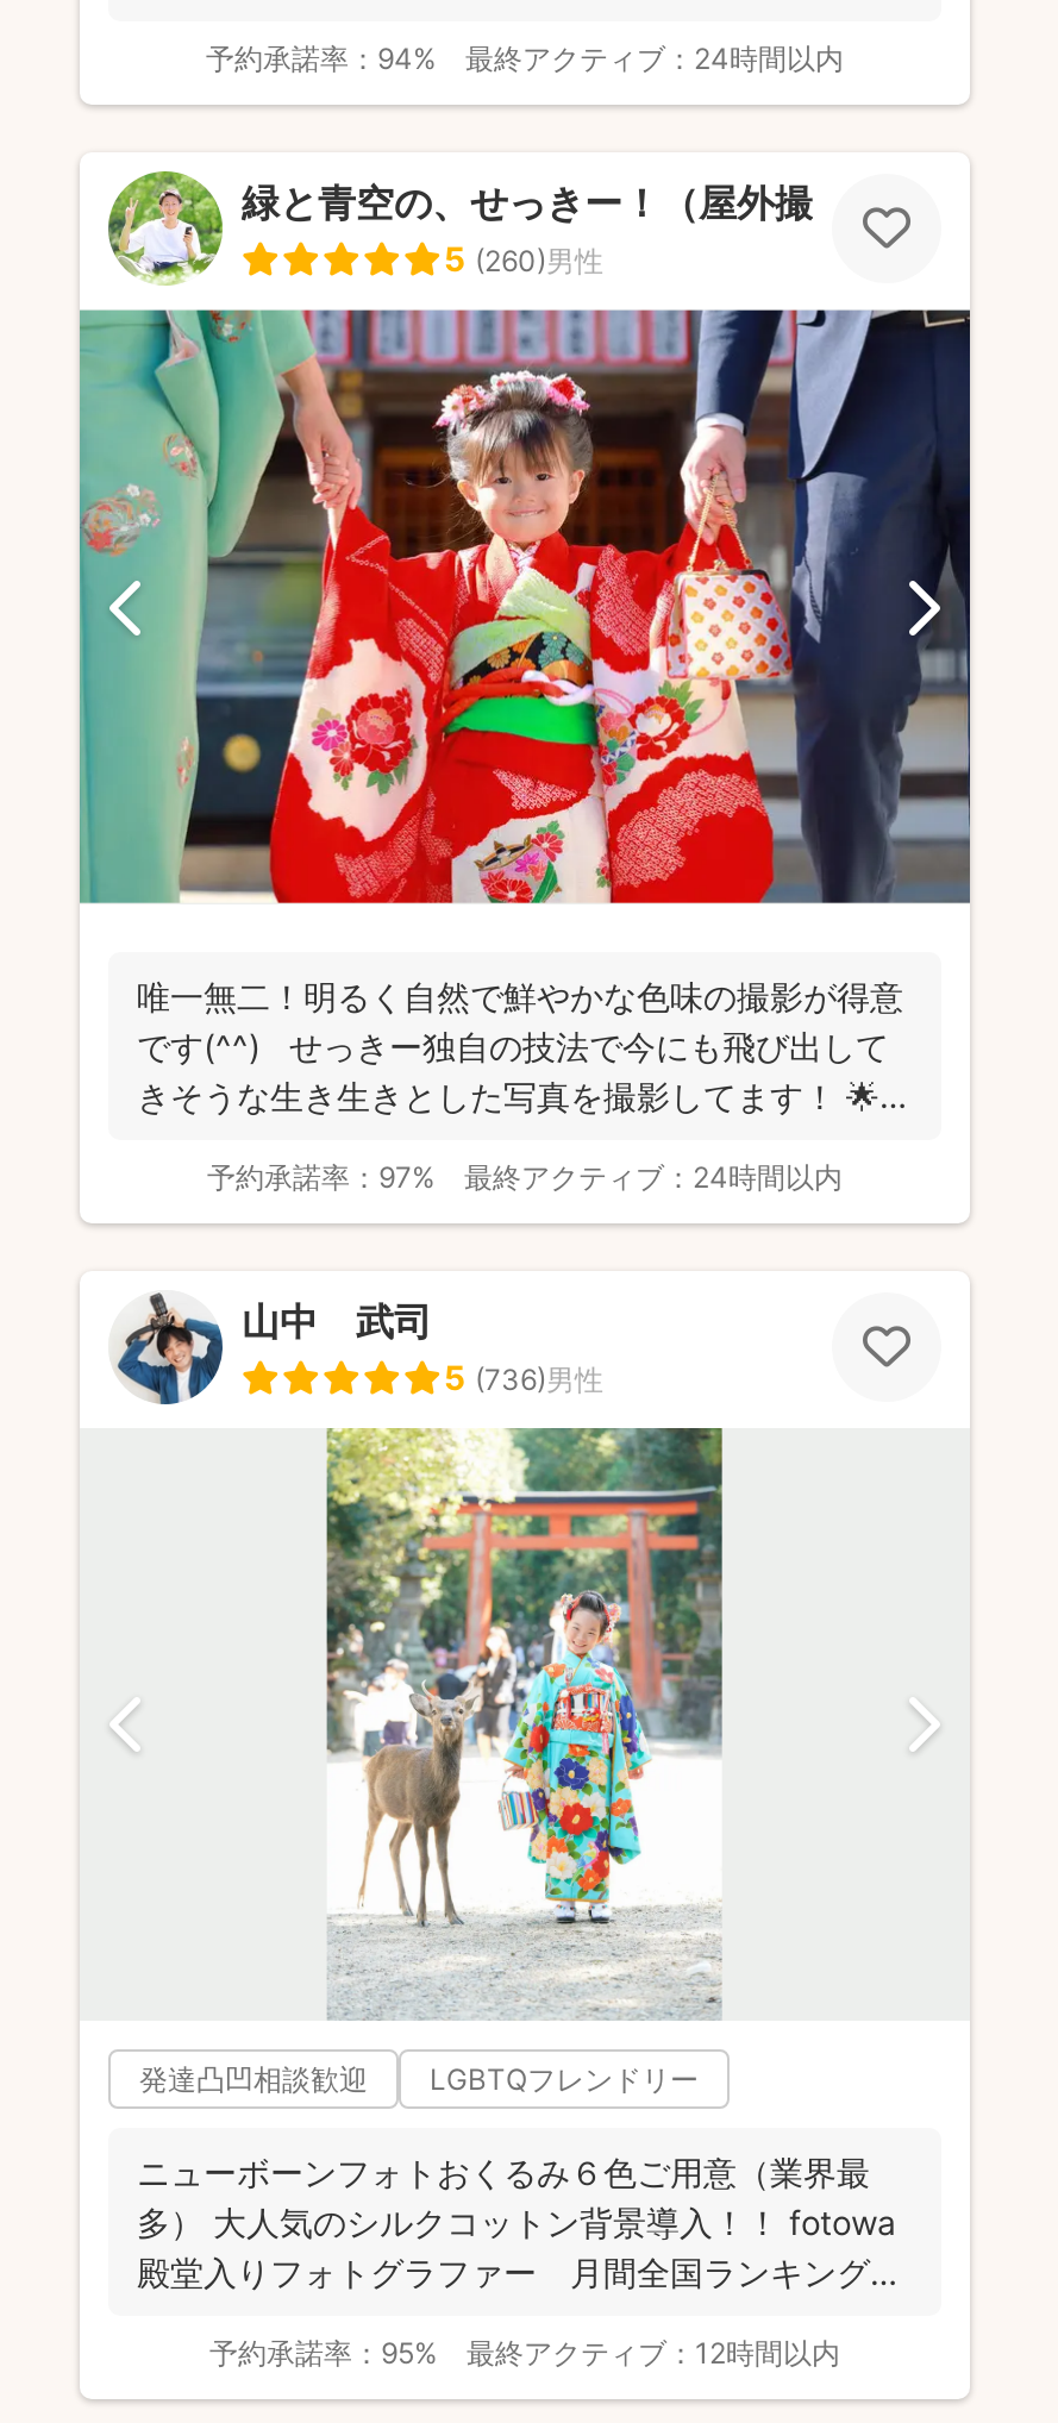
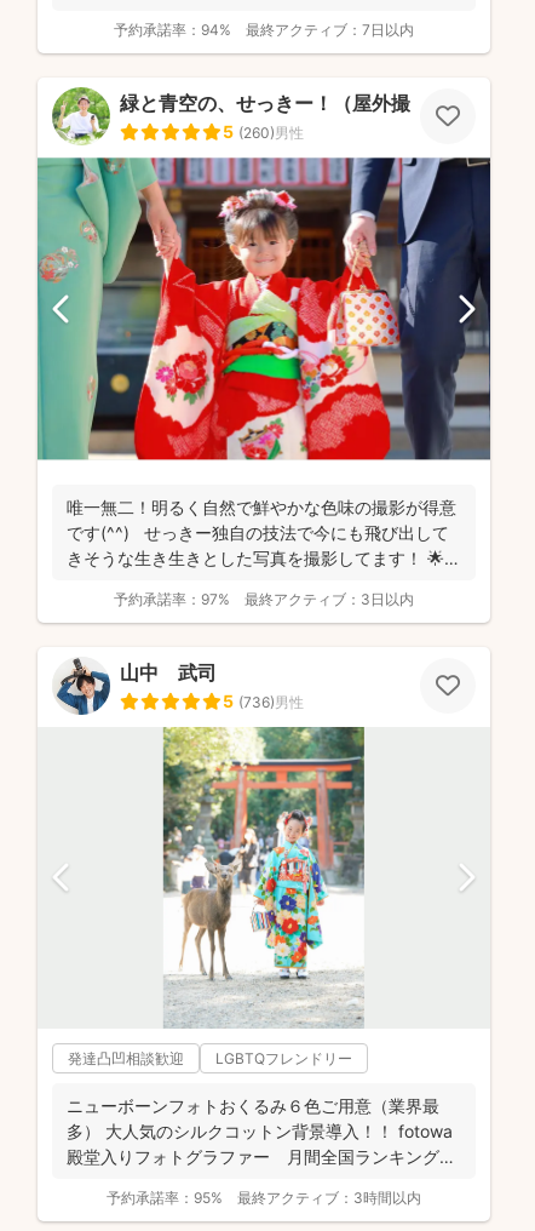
- 最終アクティブ：24時間以内
+ 最終アクティブ：7日以内

- 最終アクティブ：24時間以内
+ 最終アクティブ：3日以内

- 最終アクティブ：12時間以内
+ 最終アクティブ：3時間以内
